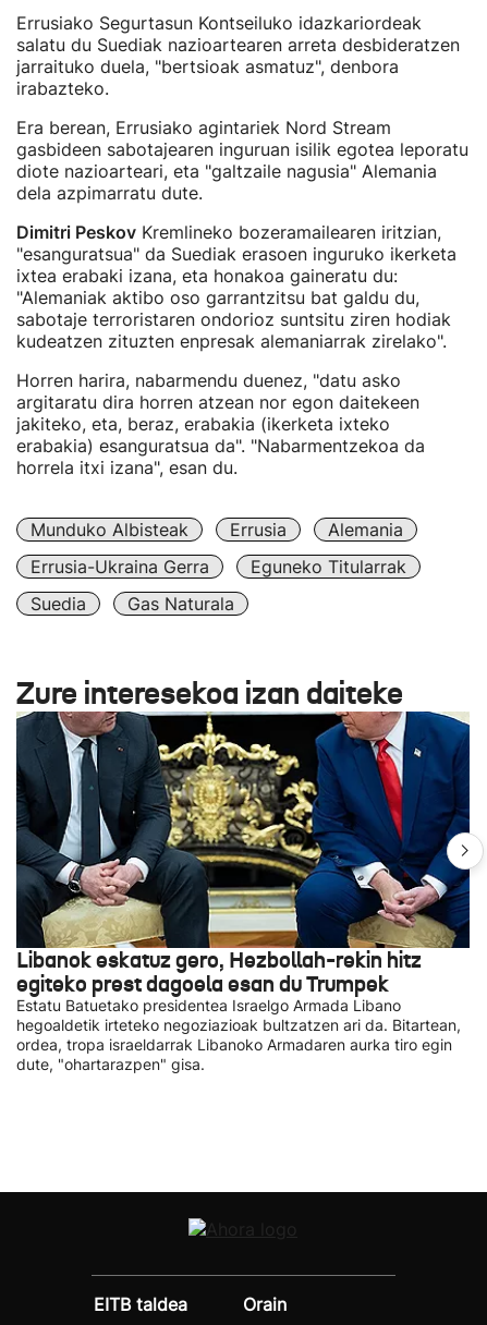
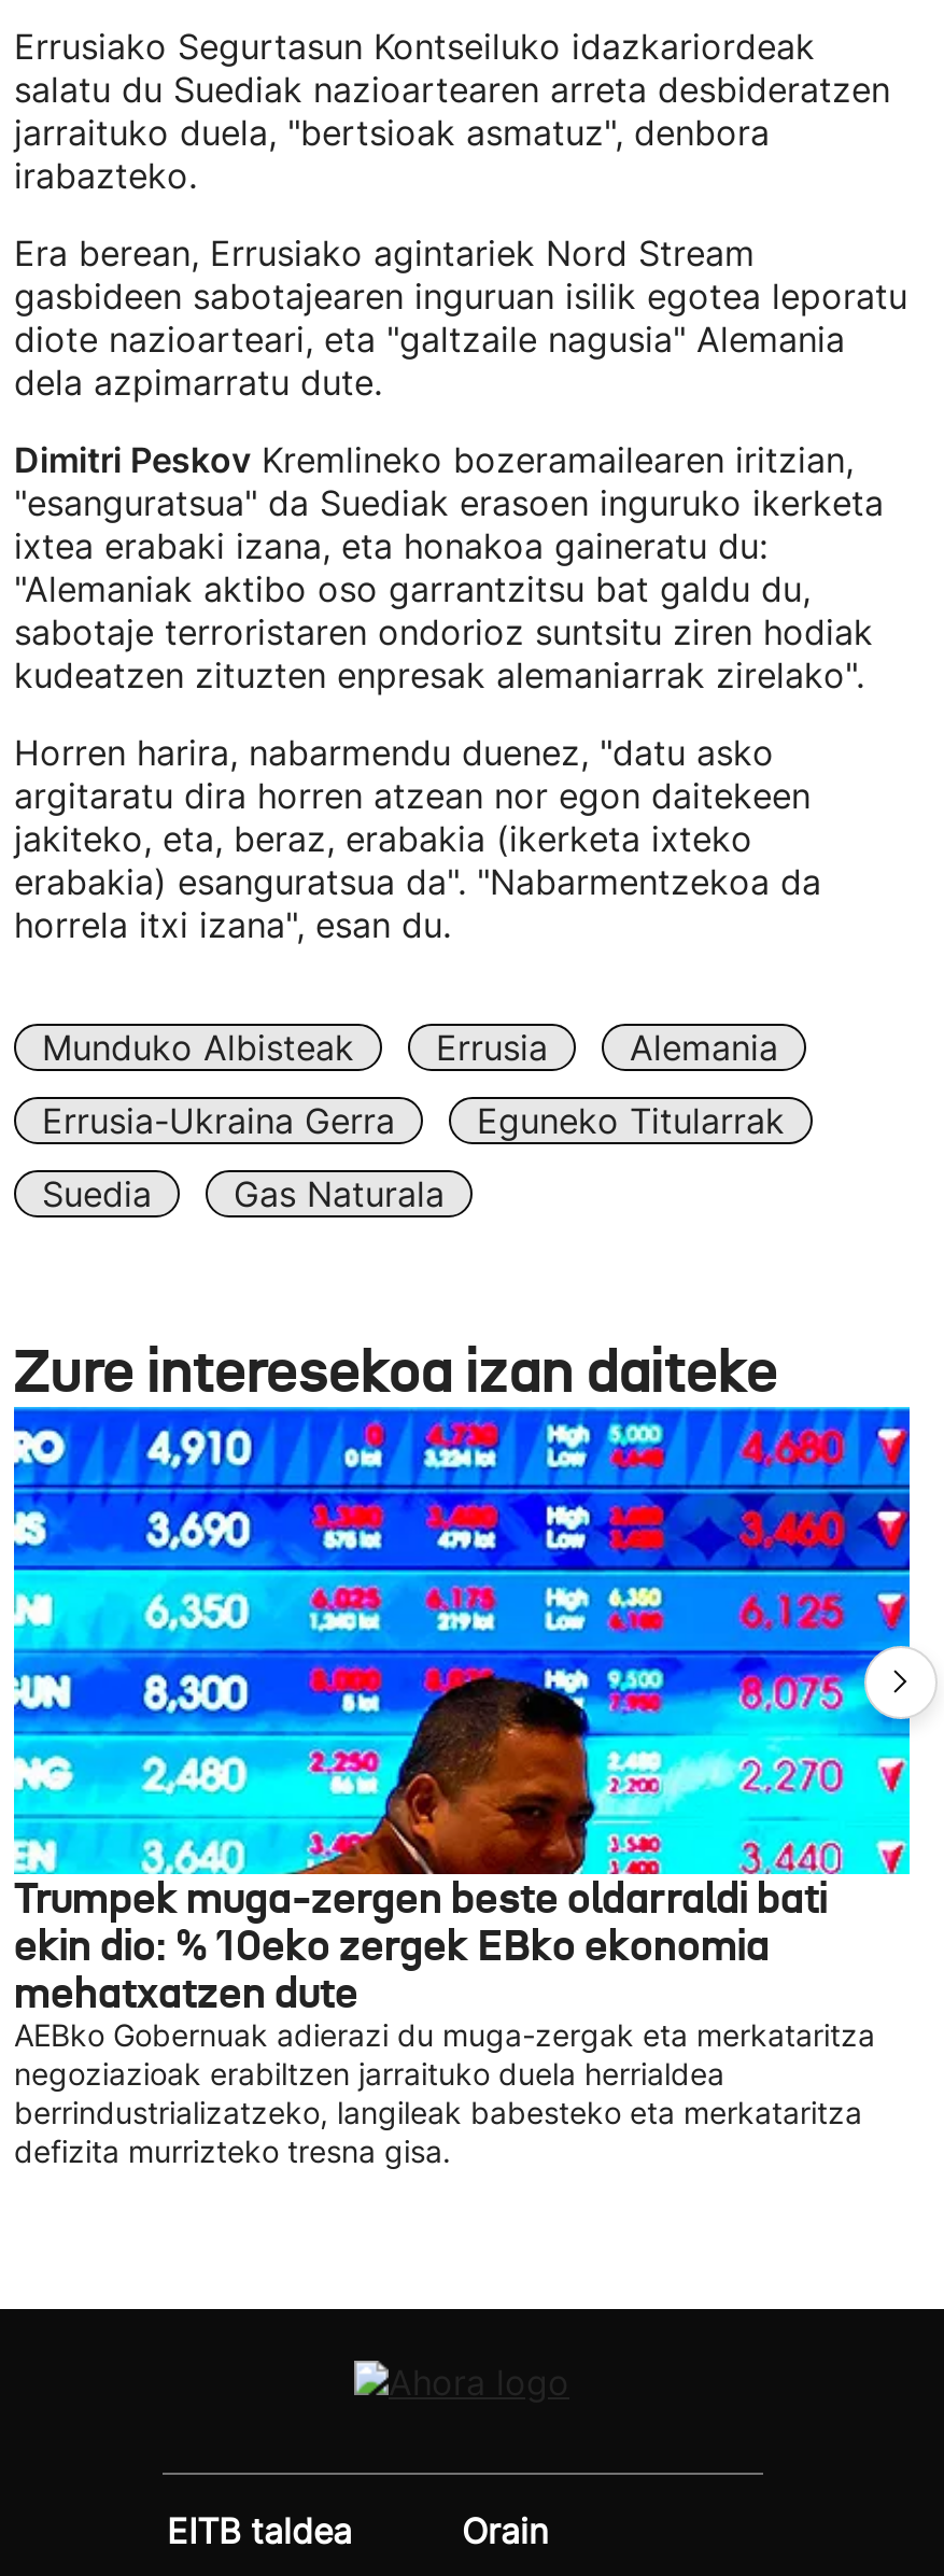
- [image]
- Libanok eskatuz gero, Hezbollah-rekin hitz
- egiteko prest dagoela esan du Trumpek
- Estatu Batuetako presidentea Israelgo Armada Libano
- hegoaldetik irteteko negoziazioak bultzatzen ari da. Bitartean,
- ordea, tropa israeldarrak Libanoko Armadaren aurka tiro egin
- dute, "ohartarazpen" gisa.
+ [image]
+ Trumpek muga-zergen beste oldarraldi bati
+ ekin dio: % 10eko zergek EBko ekonomia
+ mehatxatzen dute
+ AEBko Gobernuak adierazi du muga-zergak eta merkataritza
+ negoziazioak erabiltzen jarraituko duela herrialdea
+ berrindustrializatzeko, langileak babesteko eta merkataritza
+ defizita murrizteko tresna gisa.
